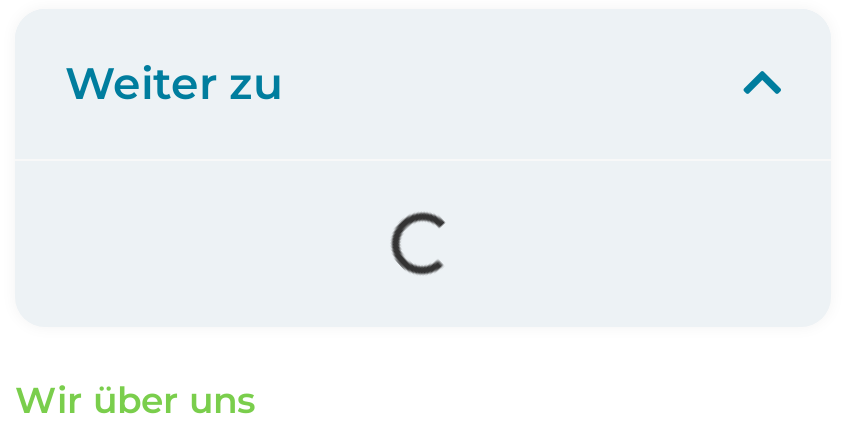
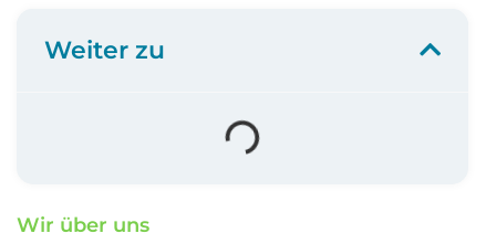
- [image]
+ [image]
